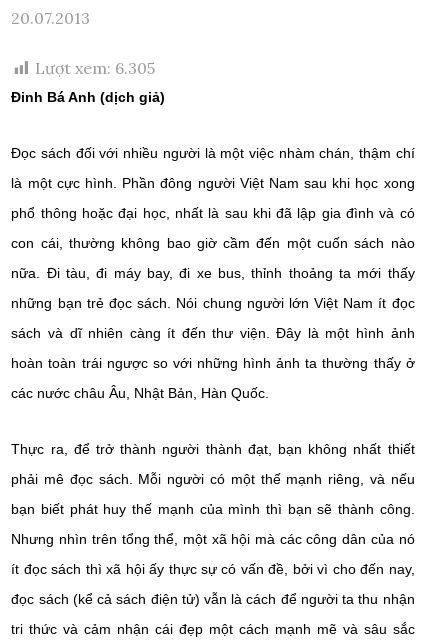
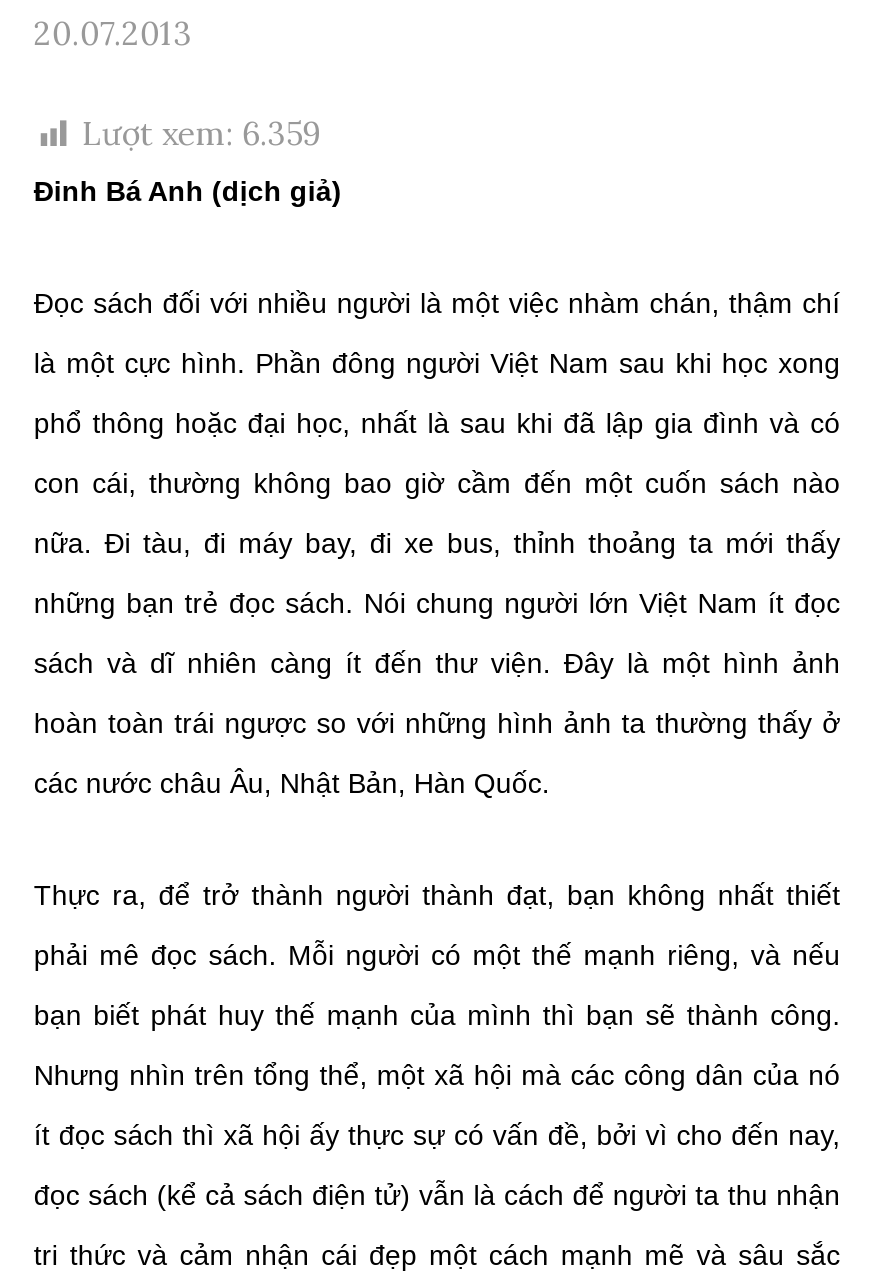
- Lượt xem: 6.305
+ Lượt xem: 6.359
